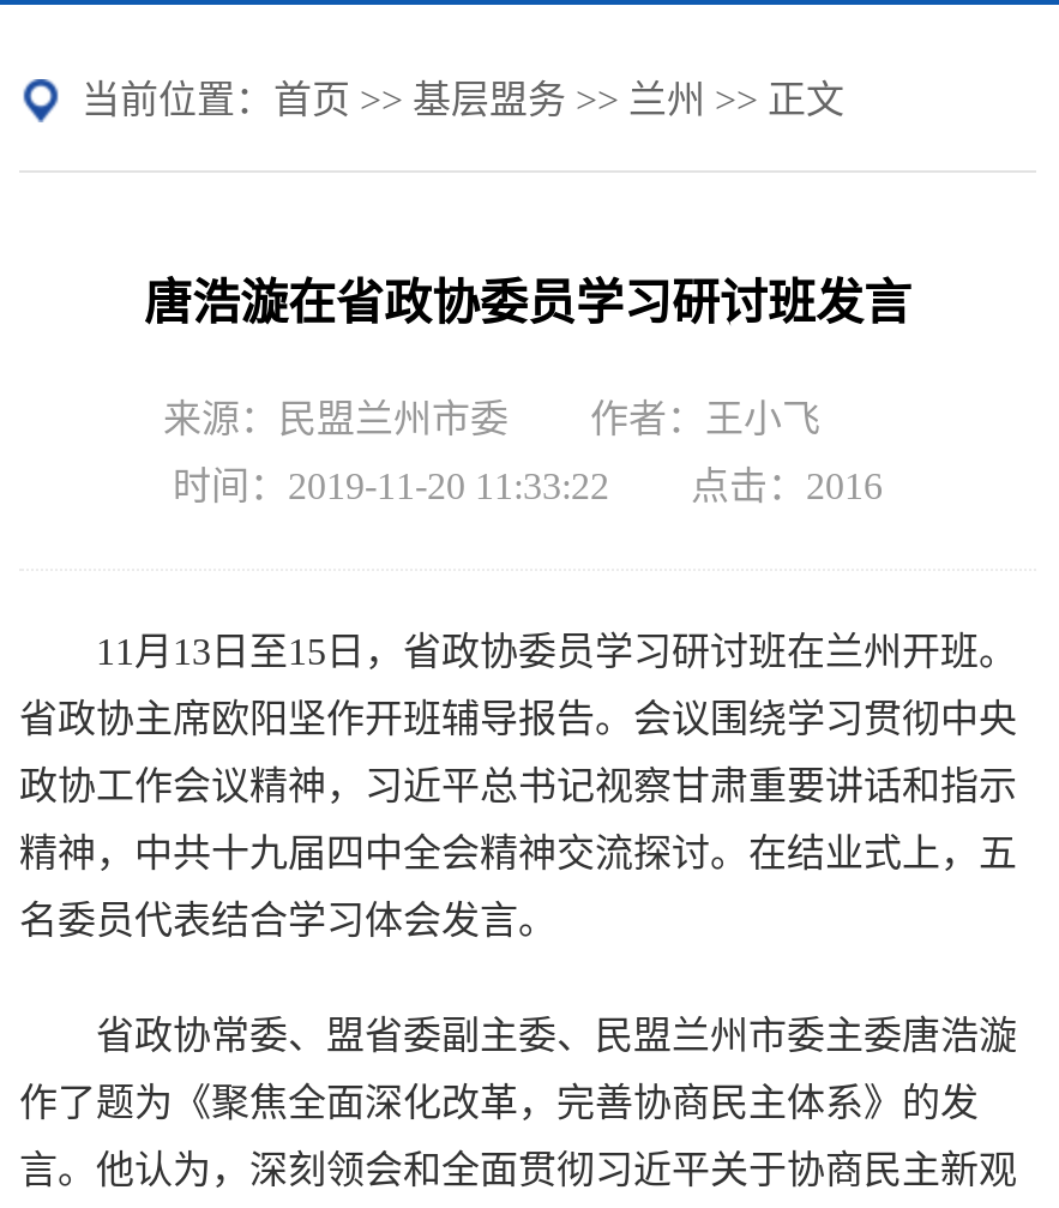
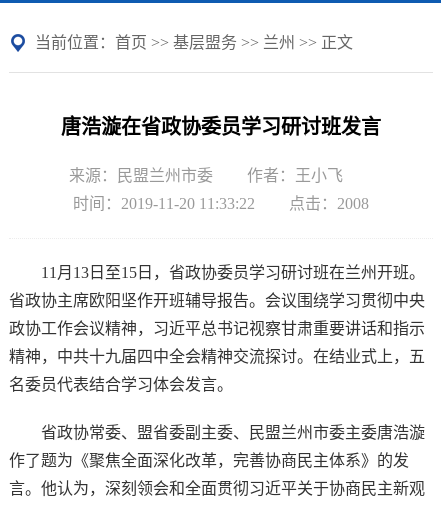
- 时间：2019-11-20 11:33:22 点击：2016
+ 时间：2019-11-20 11:33:22 点击：2008
